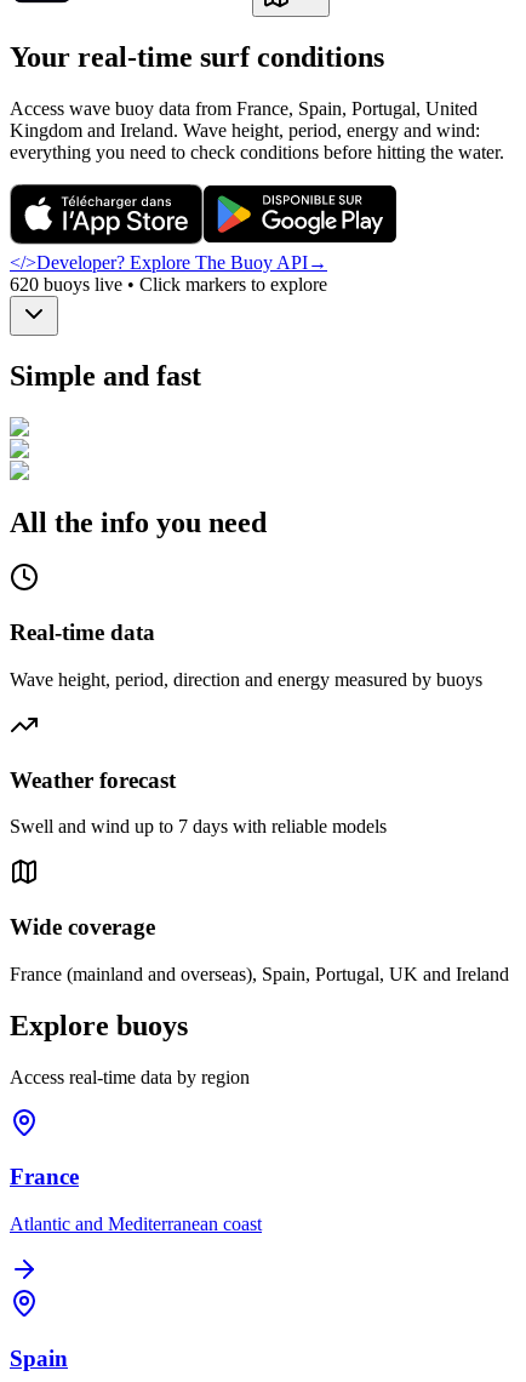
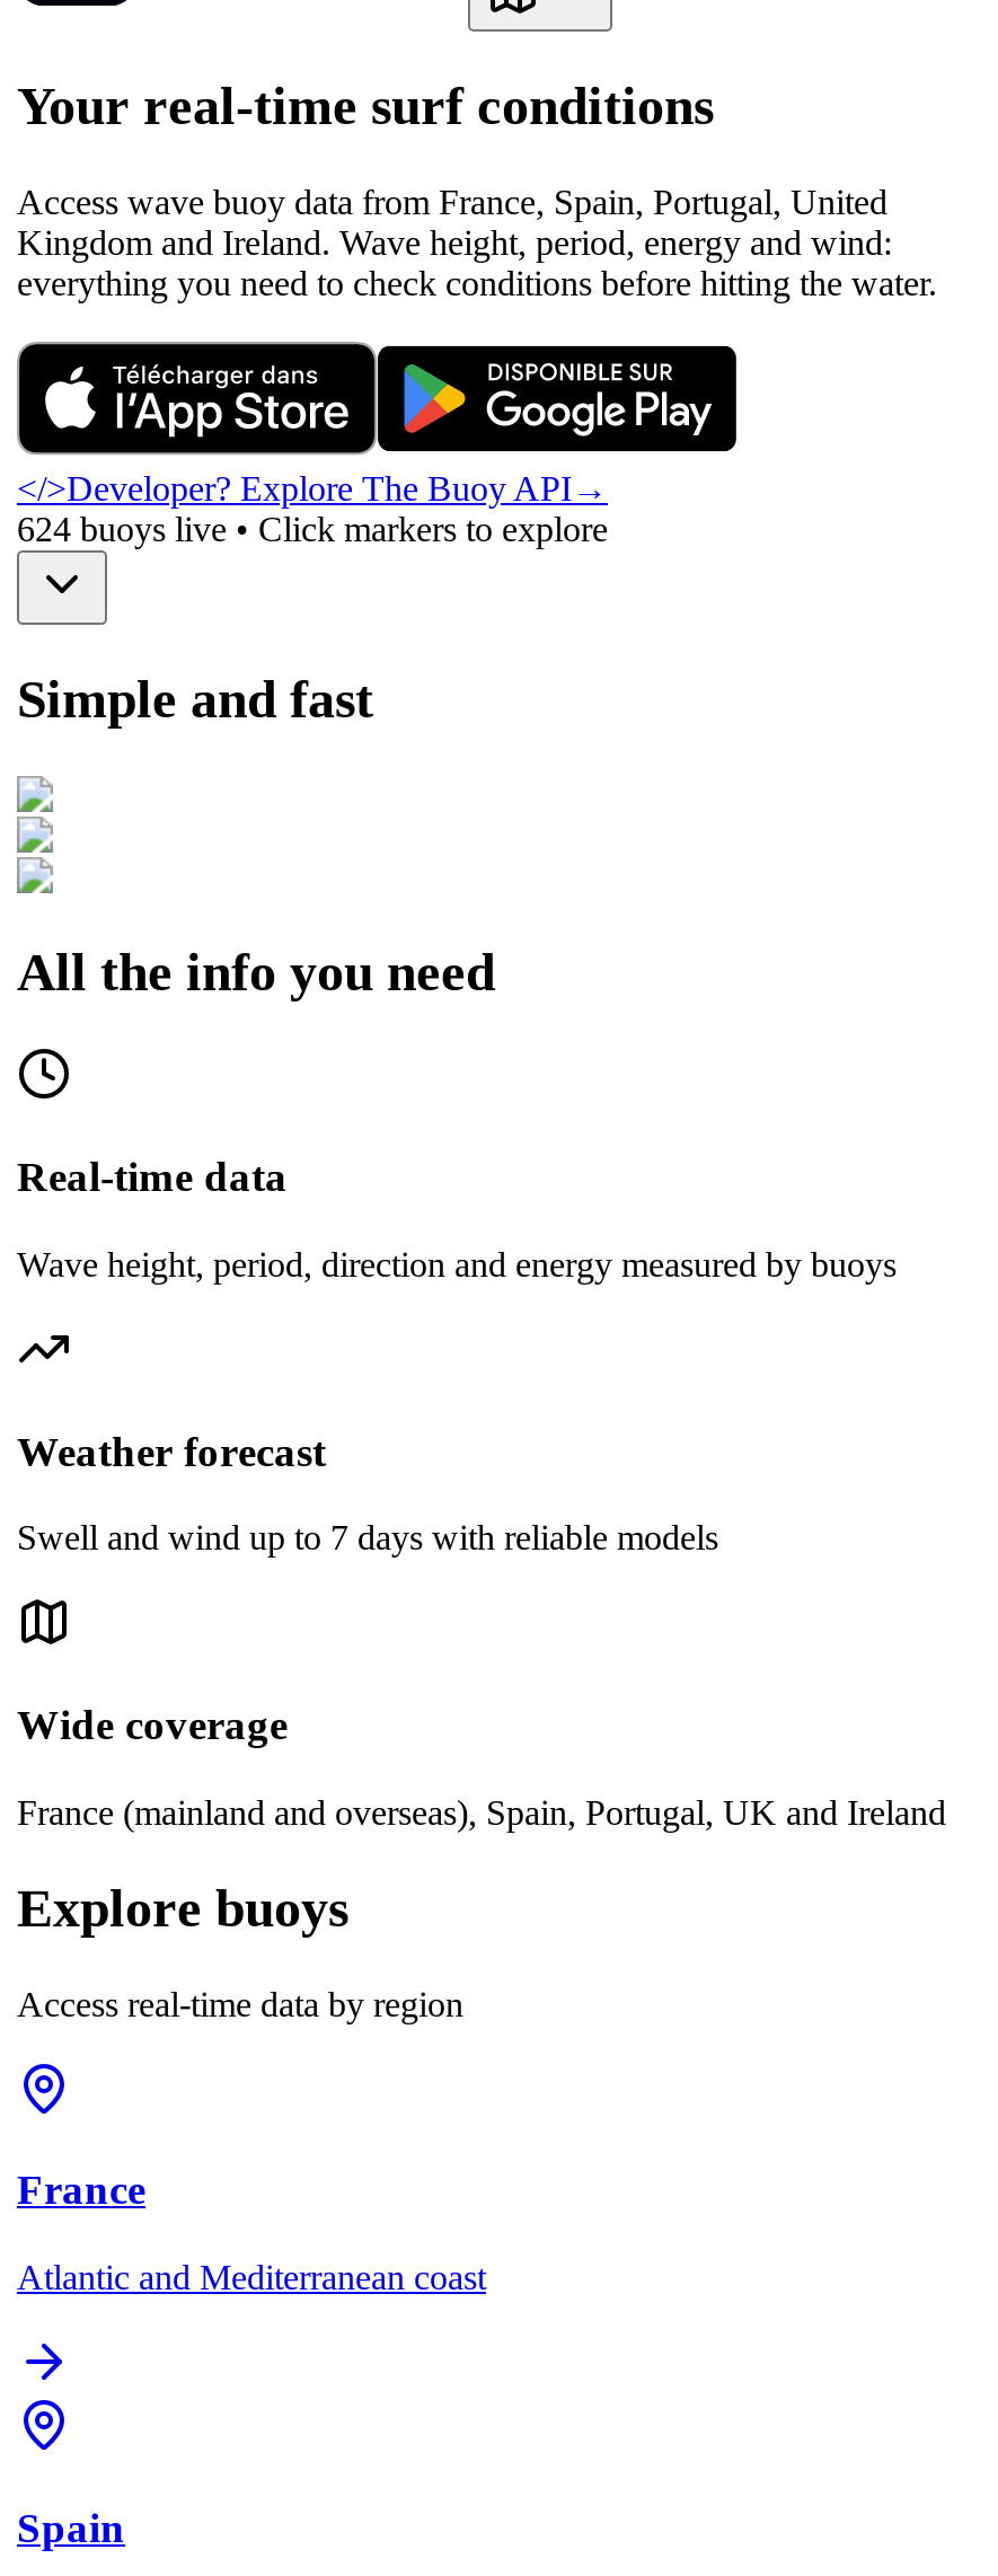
- 620 buoys live • Click markers to explore
+ 624 buoys live • Click markers to explore
